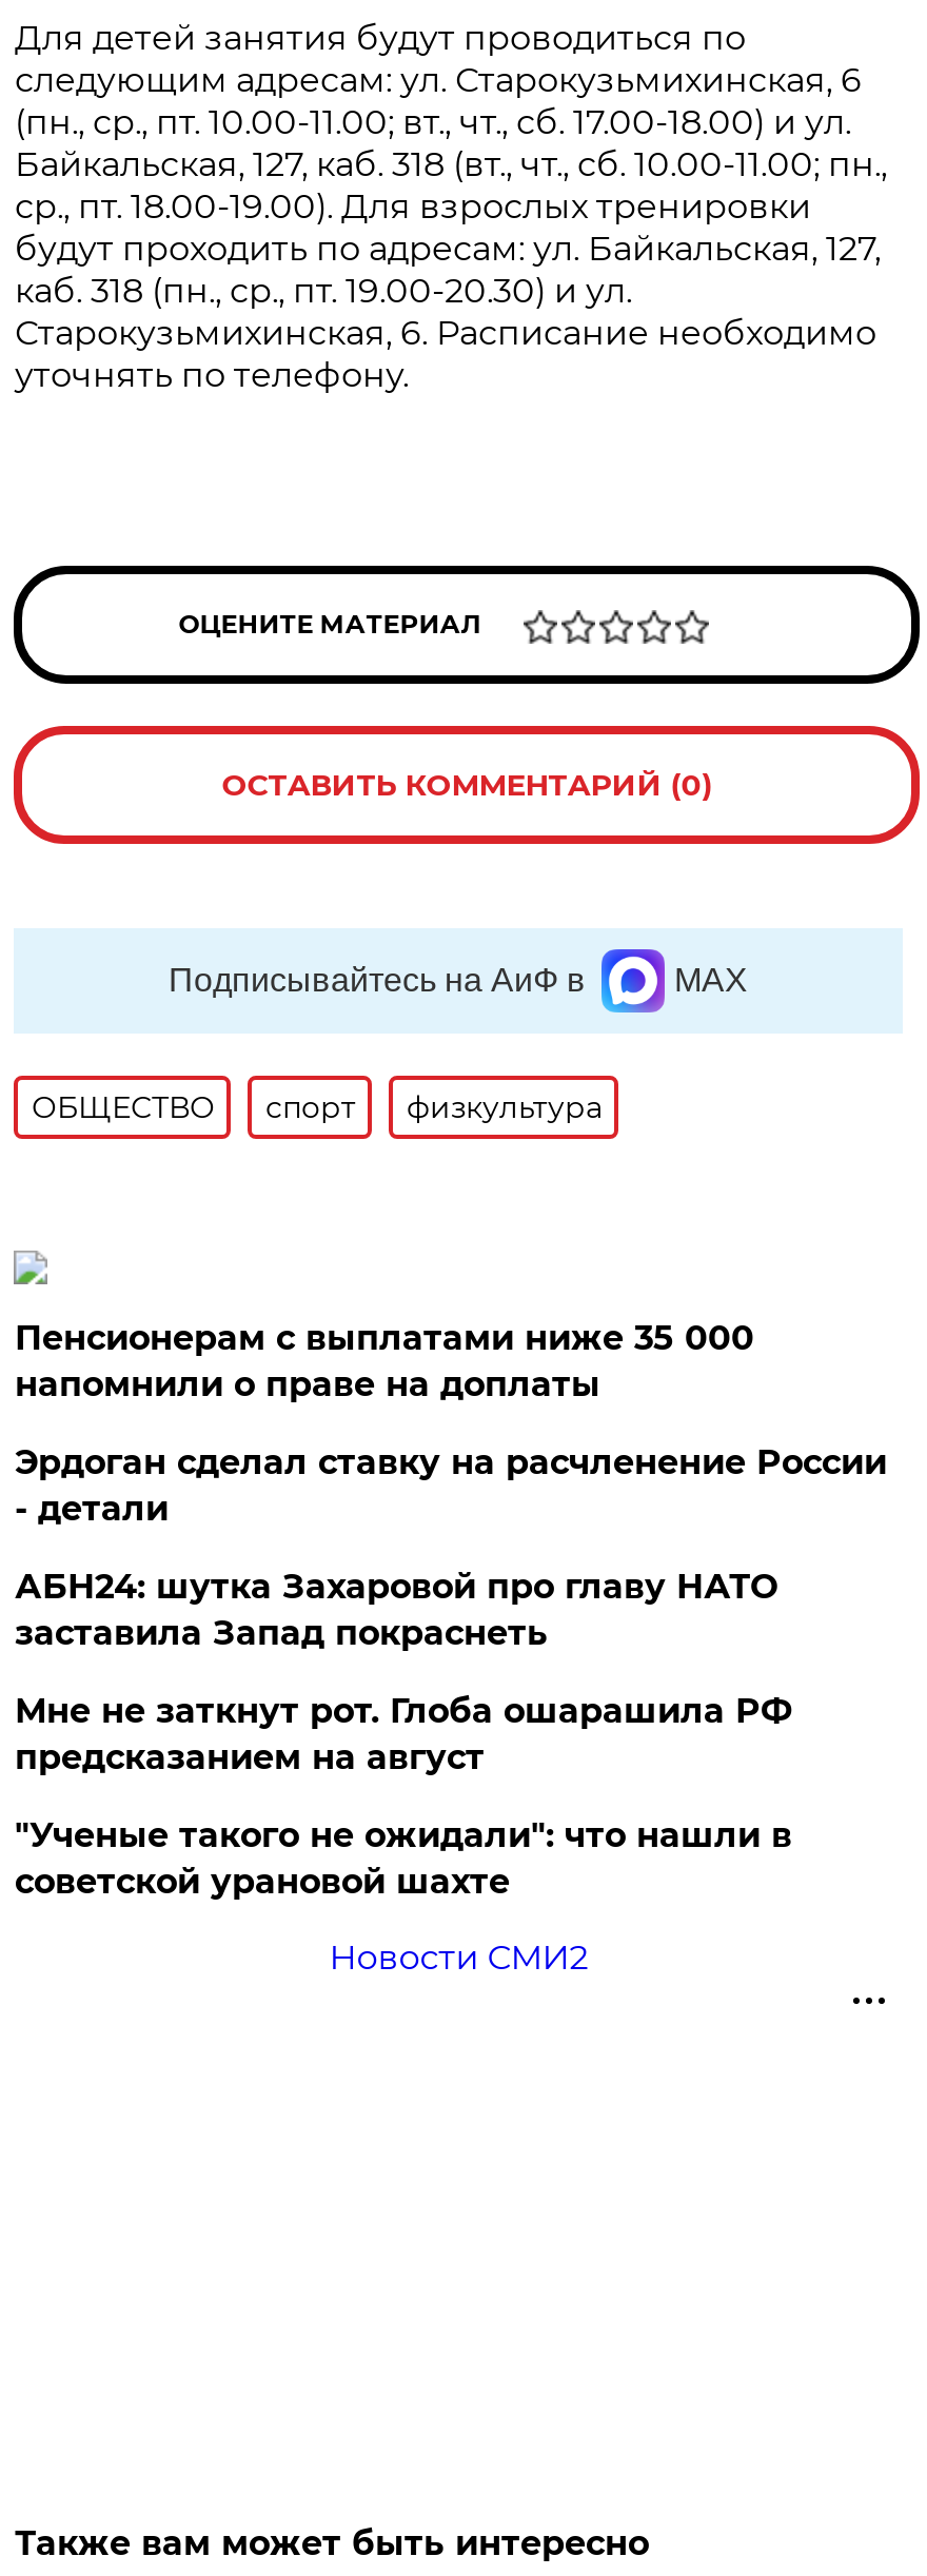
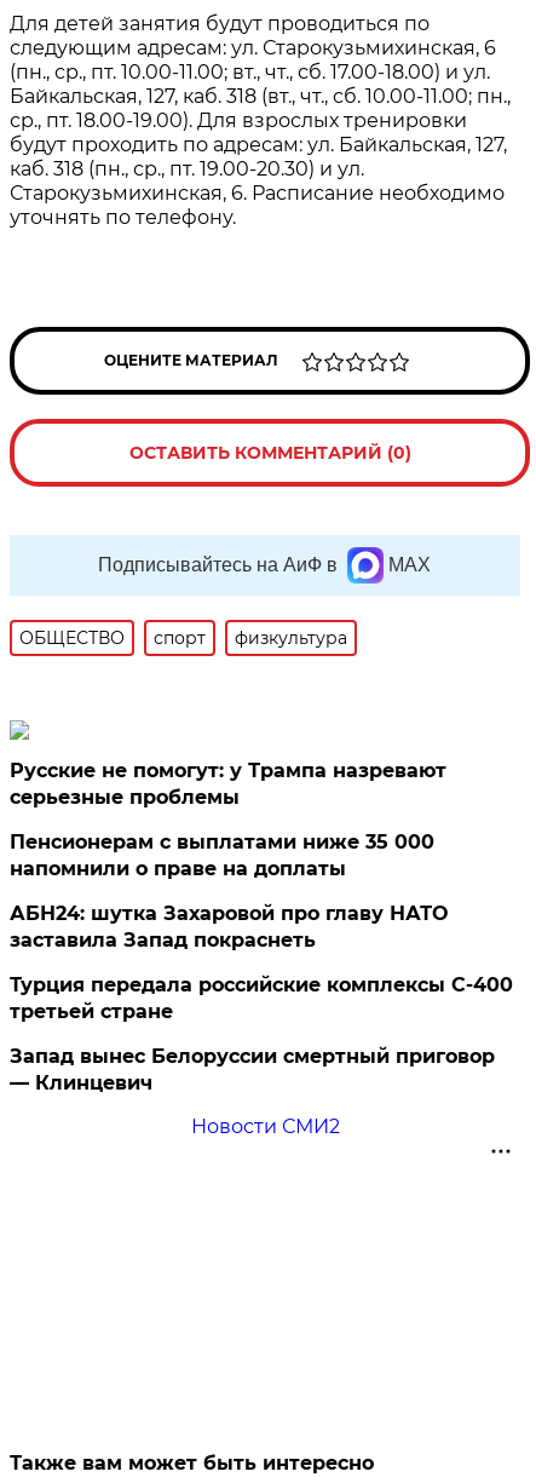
+ Русские не помогут: у Трампа назревают
+ серьезные проблемы

moved down: Пенсионерам с выплатами ниже 35 000 | напомнили о праве на доплаты

- Эрдоган сделал ставку на расчленение России
- - детали

- Мне не заткнут рот. Глоба ошарашила РФ
- предсказанием на август
+ Турция передала российские комплексы С-400
+ третьей стране

- "Ученые такого не ожидали": что нашли в
- советской урановой шахте
+ Запад вынес Белоруссии смертный приговор
+ — Клинцевич
